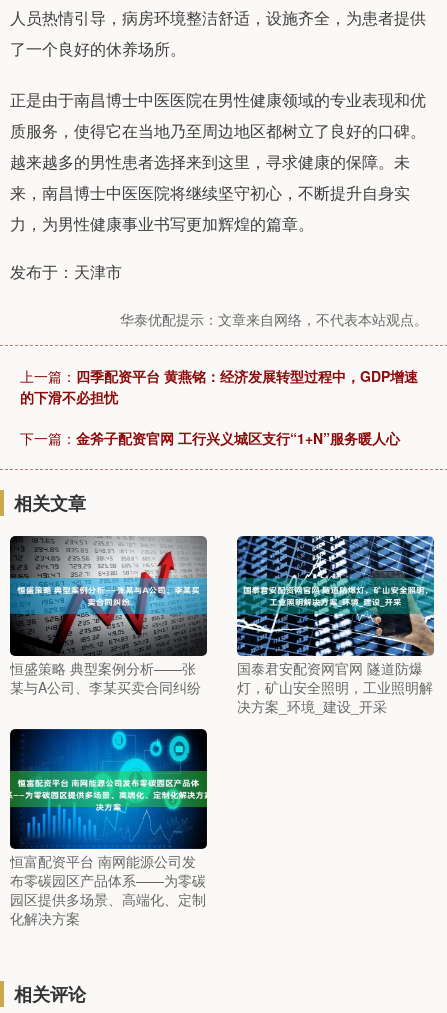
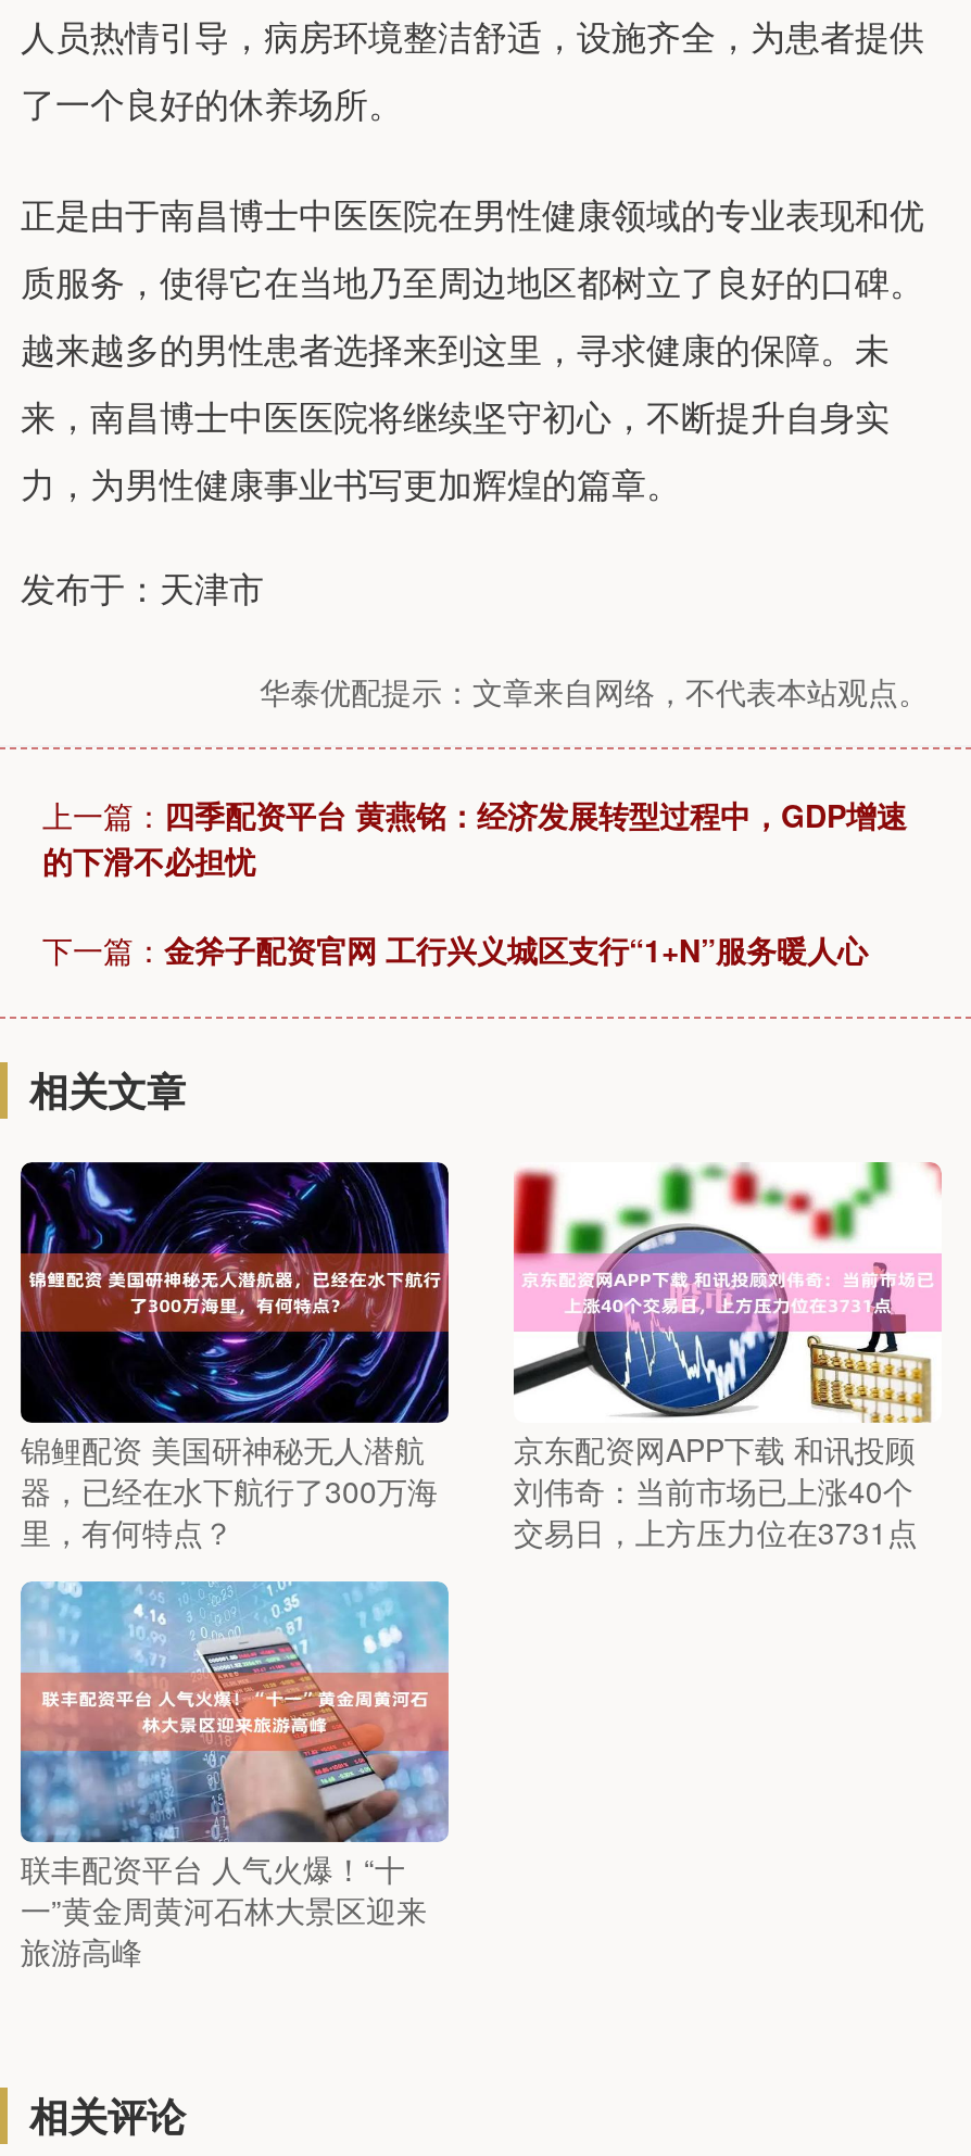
- [image]
- 恒盛策略 典型案例分析——张
- 某与A公司、李某买卖合同纠纷
+ [image]
+ 锦鲤配资 美国研神秘无人潜航
+ 器，已经在水下航行了300万海
+ 里，有何特点？

- [image]
- 国泰君安配资网官网 隧道防爆
- 灯，矿山安全照明，工业照明解
- 决方案_环境_建设_开采
+ [image]
+ 京东配资网APP下载 和讯投顾
+ 刘伟奇：当前市场已上涨40个
+ 交易日，上方压力位在3731点

- [image]
- 恒富配资平台 南网能源公司发
- 布零碳园区产品体系——为零碳
- 园区提供多场景、高端化、定制
- 化解决方案
+ [image]
+ 联丰配资平台 人气火爆！“十
+ 一”黄金周黄河石林大景区迎来
+ 旅游高峰
